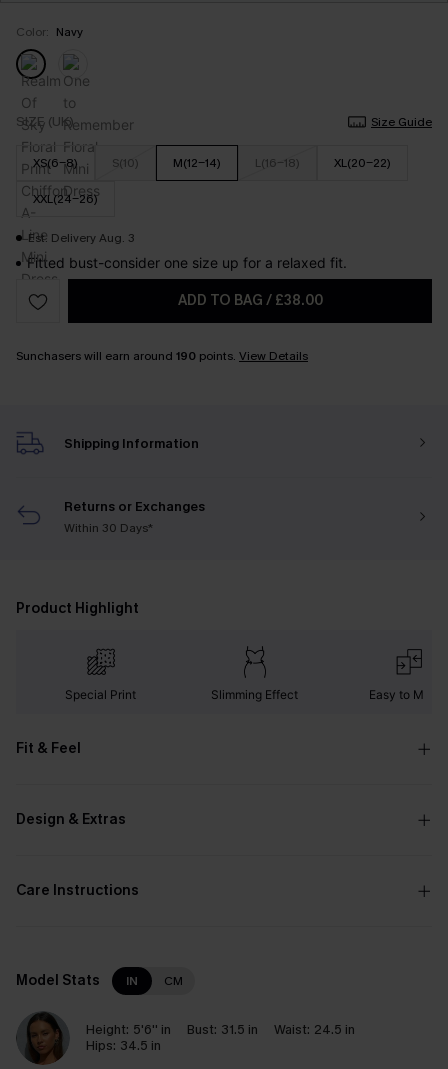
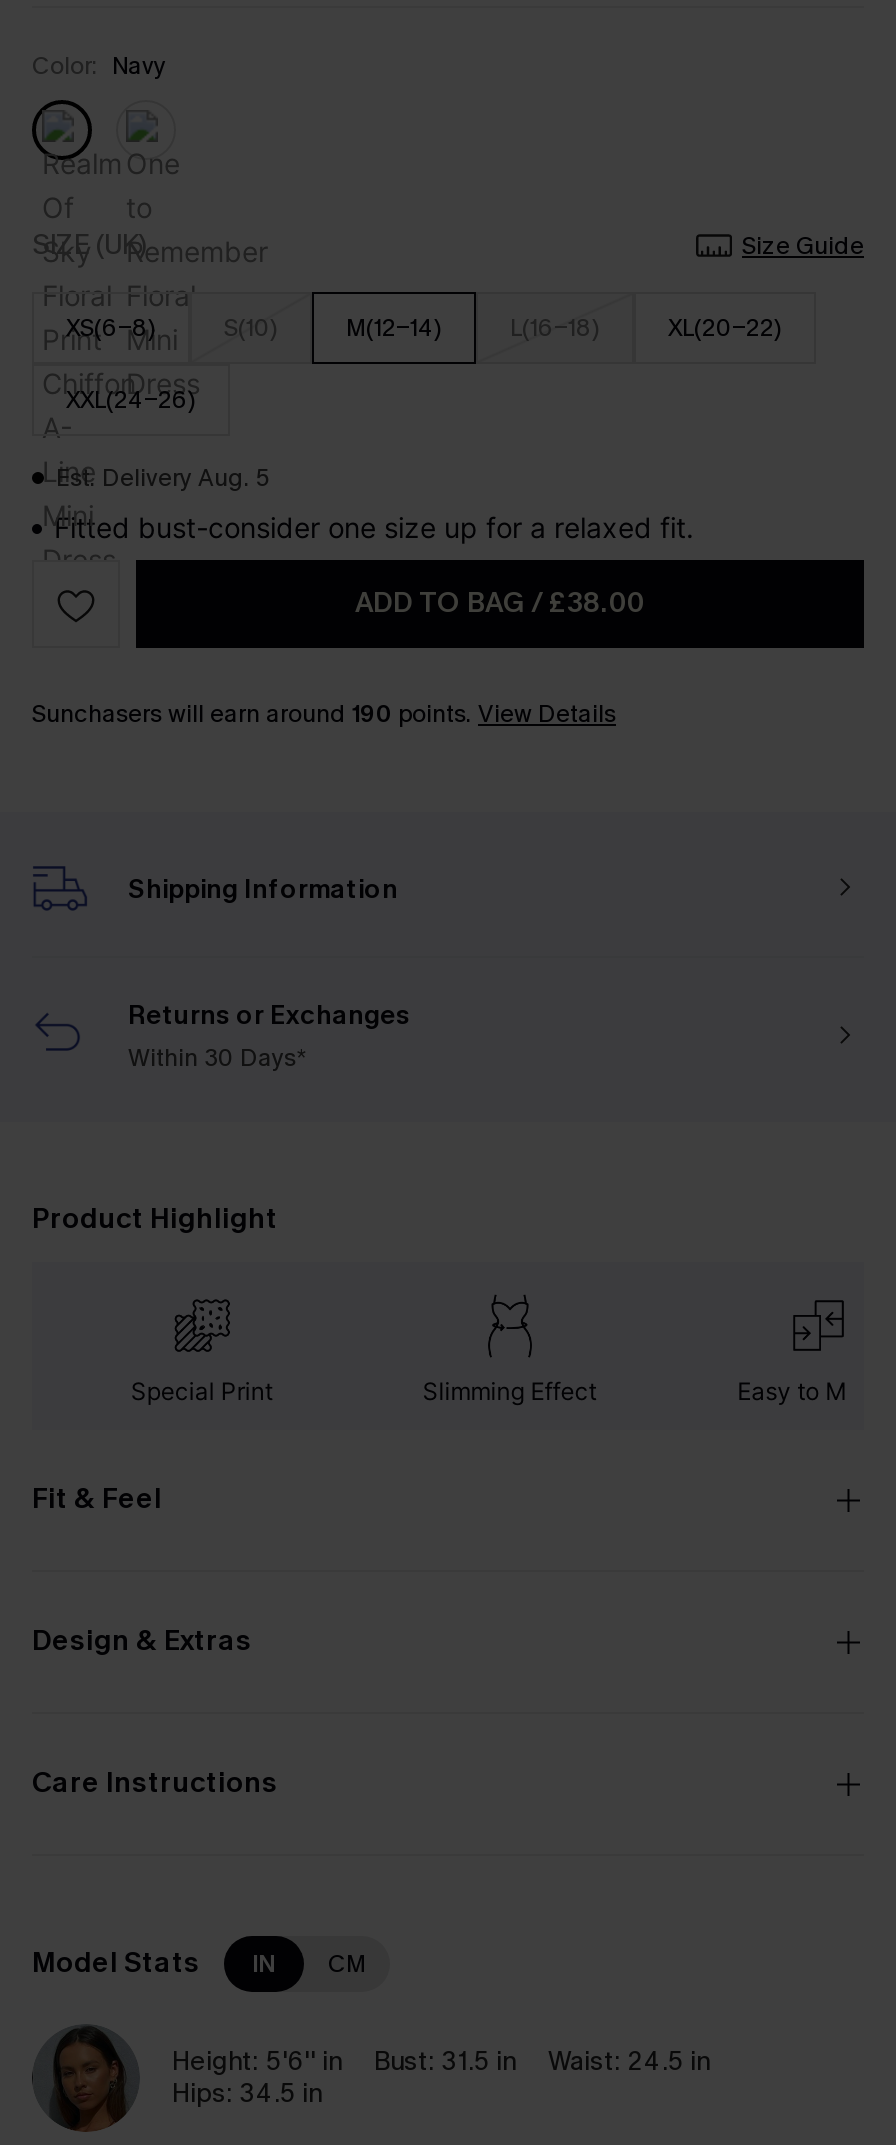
- Est. Delivery Aug. 3
+ Est. Delivery Aug. 5
